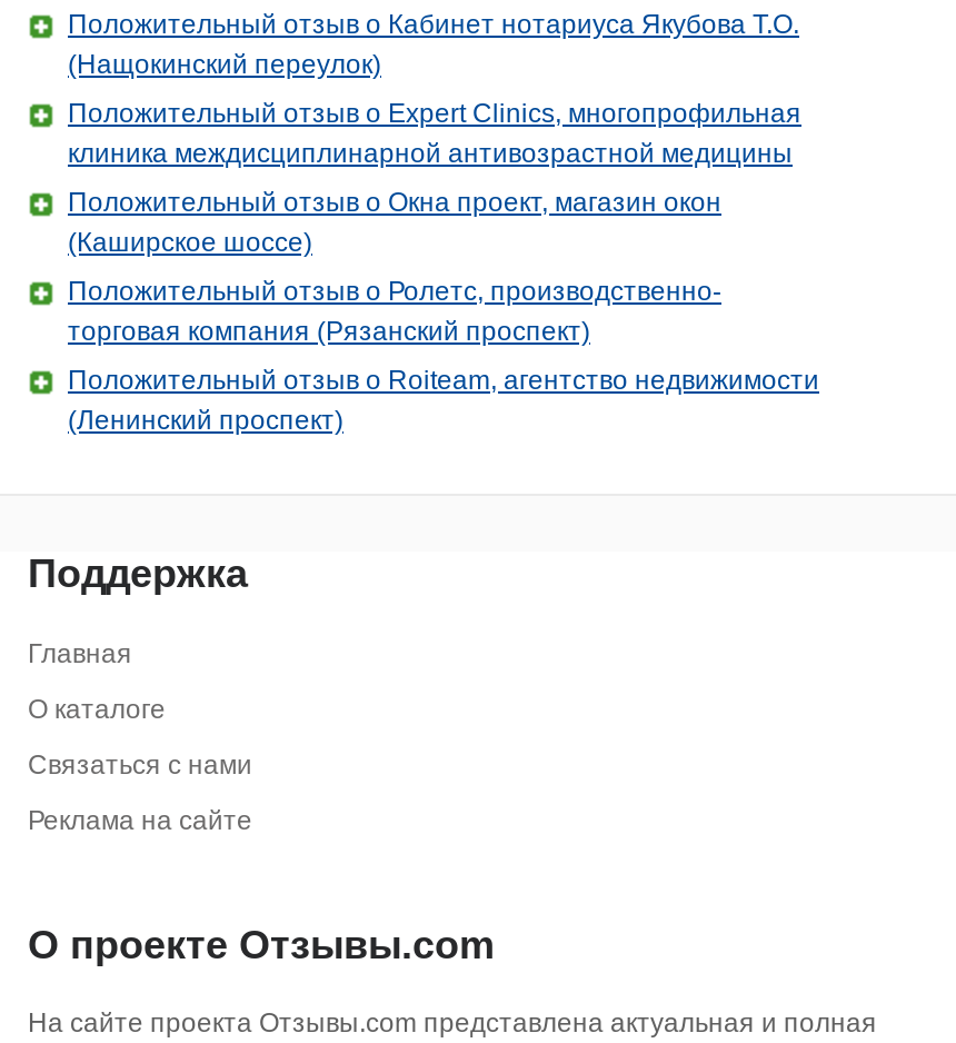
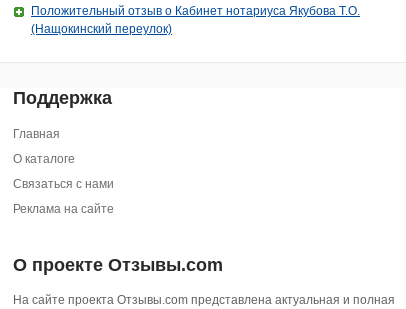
- Положительный отзыв о Expert Clinics, многопрофильная
- клиника междисциплинарной антивозрастной медицины
- Положительный отзыв о Окна проект, магазин окон
- (Каширское шоссе)
- Положительный отзыв о Ролетс, производственно-
- торговая компания (Рязанский проспект)
- Положительный отзыв о Roiteam, агентство недвижимости
- (Ленинский проспект)
